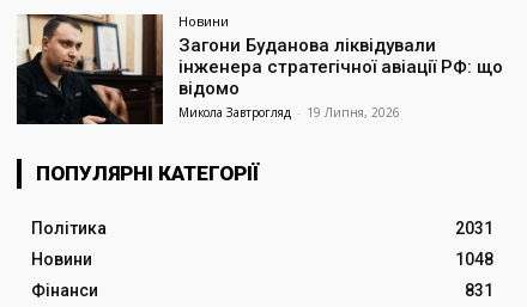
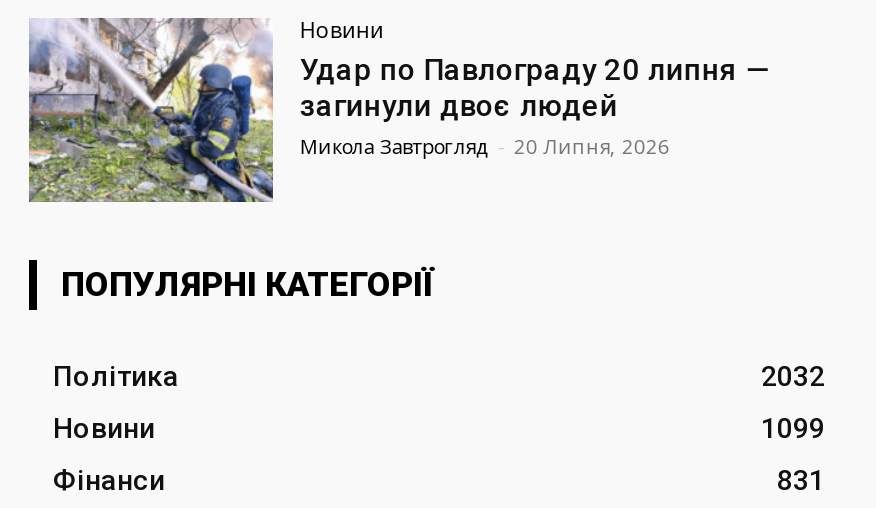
- [image]
- Загони Буданова ліквідували
- інженера стратегічної авіації РФ: що
- відомо
- Микола Завтрогляд - 19 Липня, 2026
+ [image]
+ Удар по Павлограду 20 липня —
+ загинули двоє людей
+ Микола Завтрогляд - 20 Липня, 2026

- 2031
+ 2032

- 1048
+ 1099
